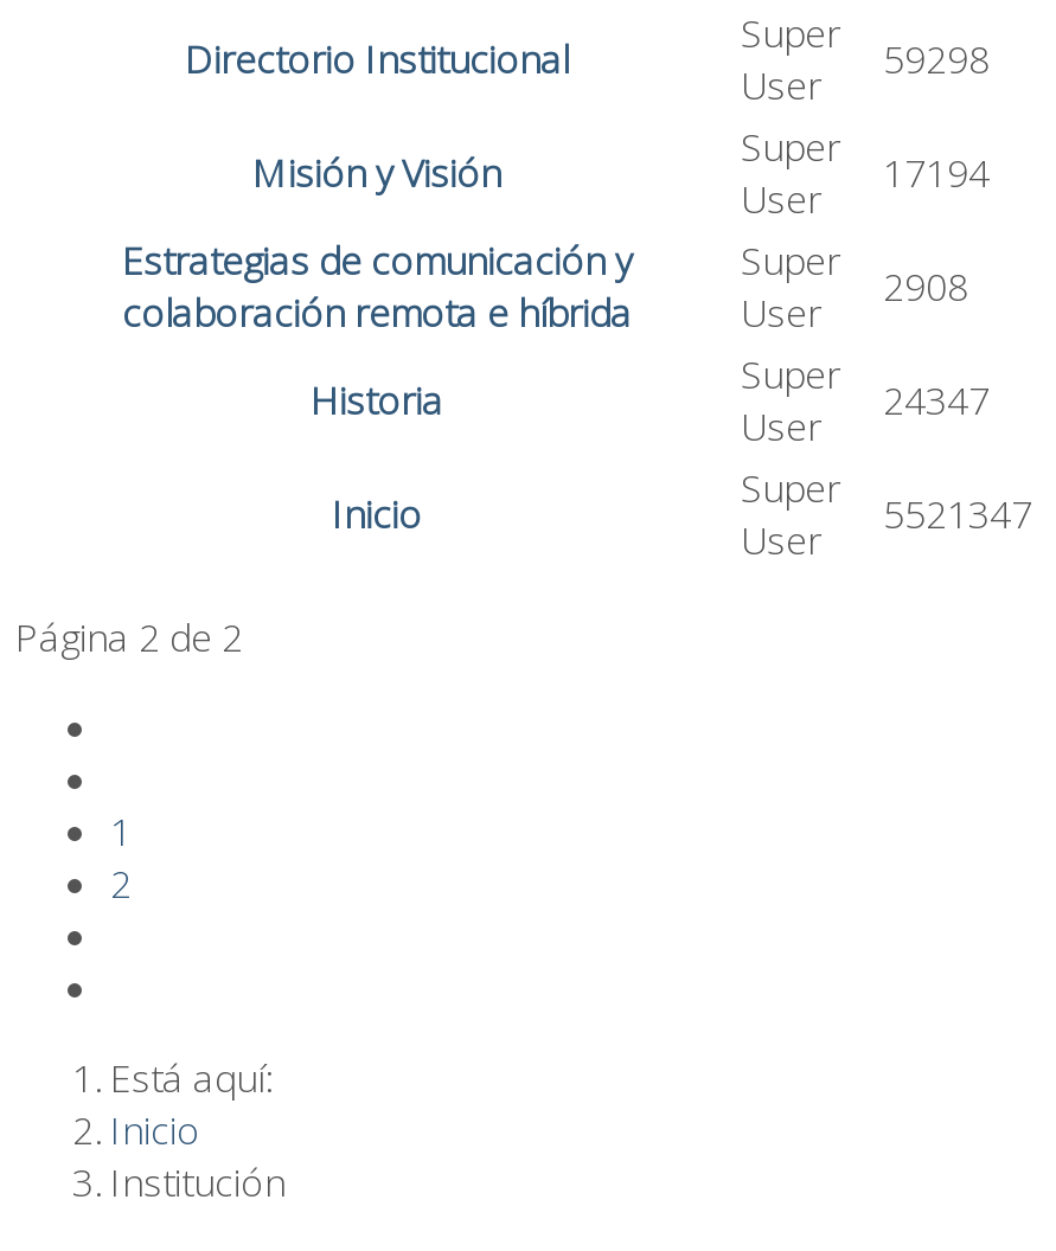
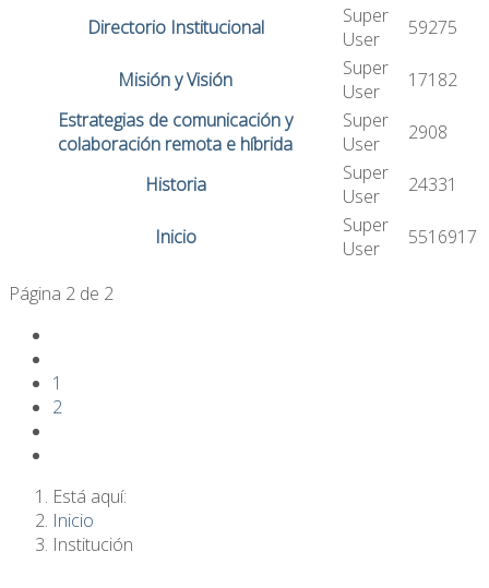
- Super User 59298
+ Super User 59275

- Super User 17194
+ Super User 17182

- Super User 24347
+ Super User 24331

- Super User 5521347
+ Super User 5516917
